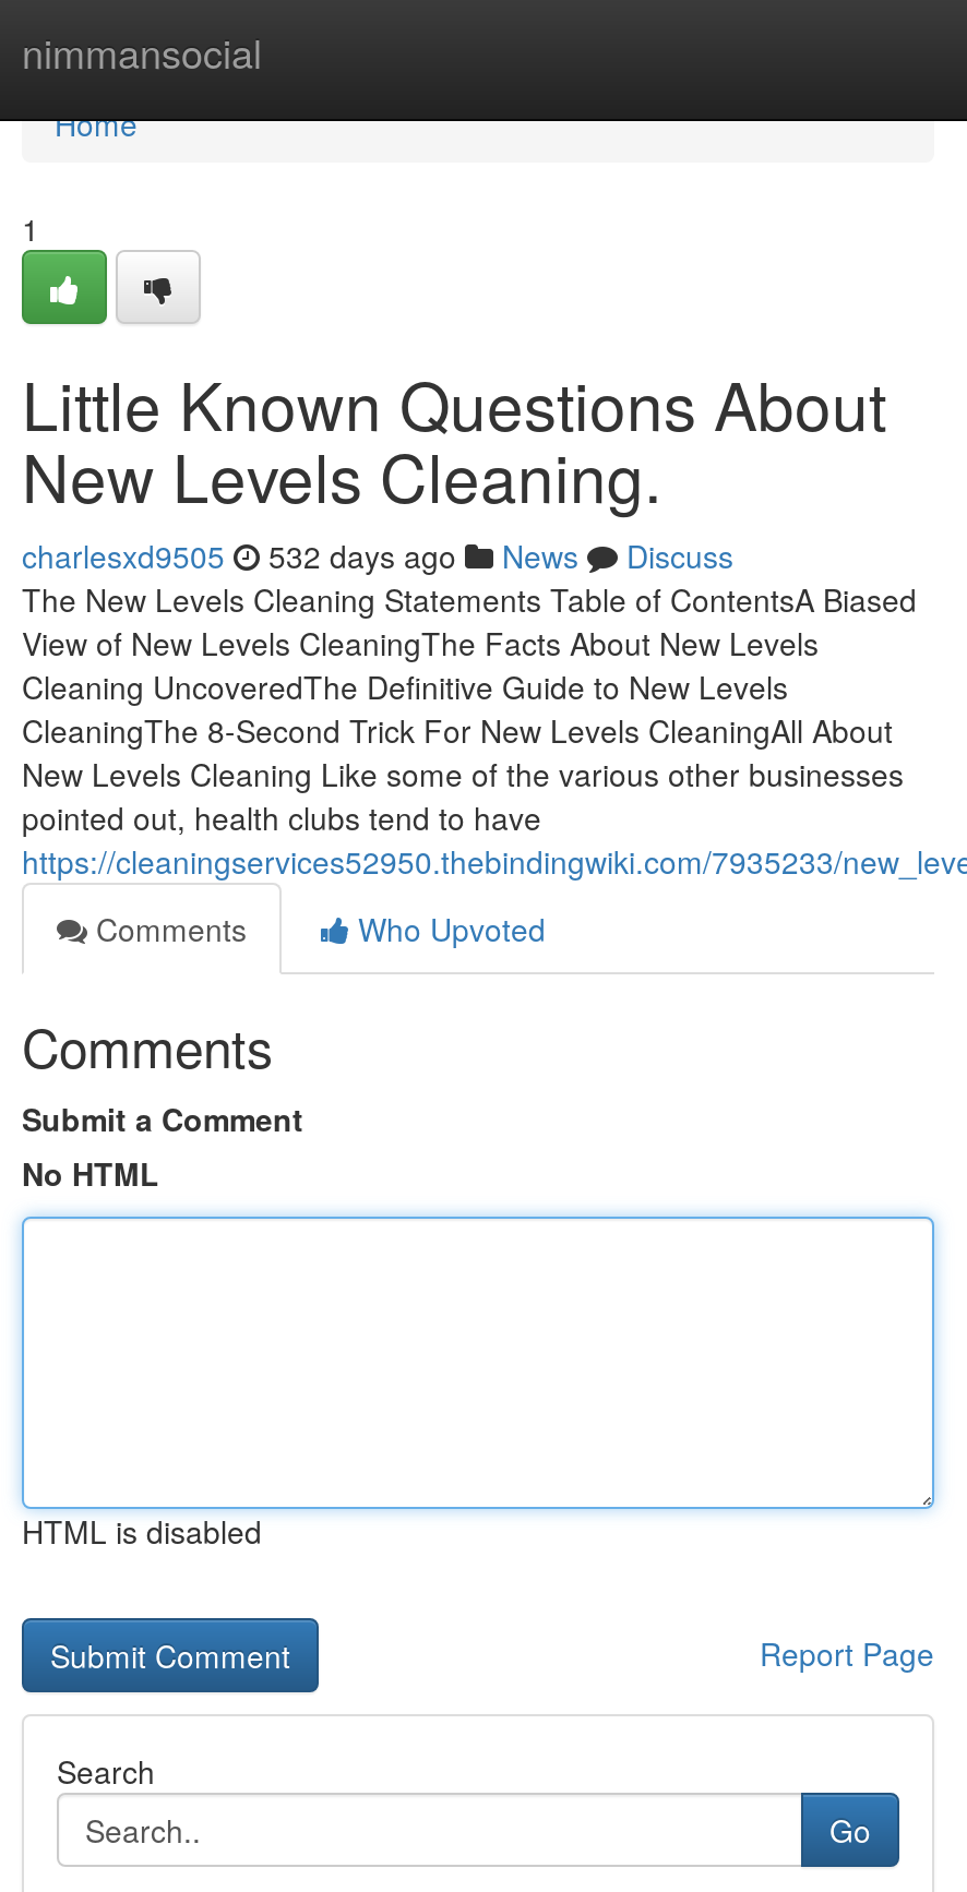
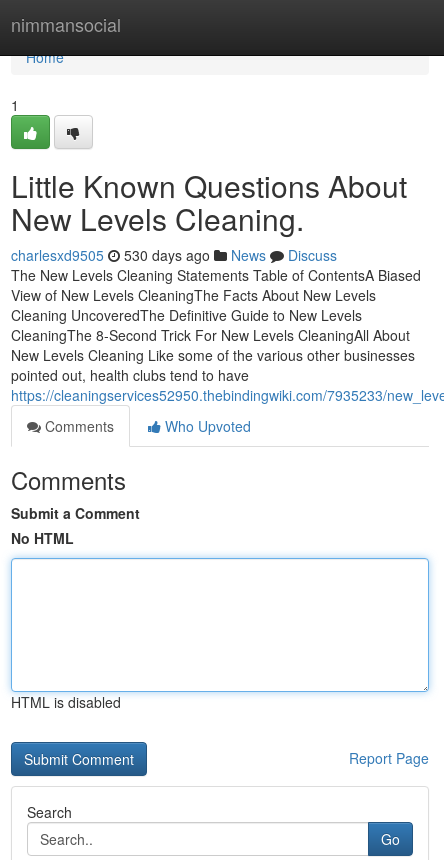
- charlesxd9505 532 days ago News Discuss
+ charlesxd9505 530 days ago News Discuss
